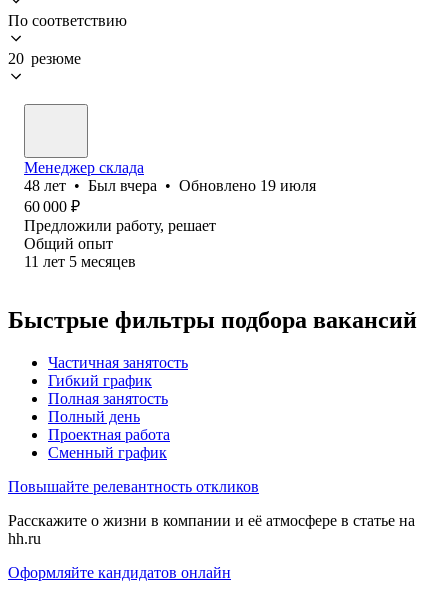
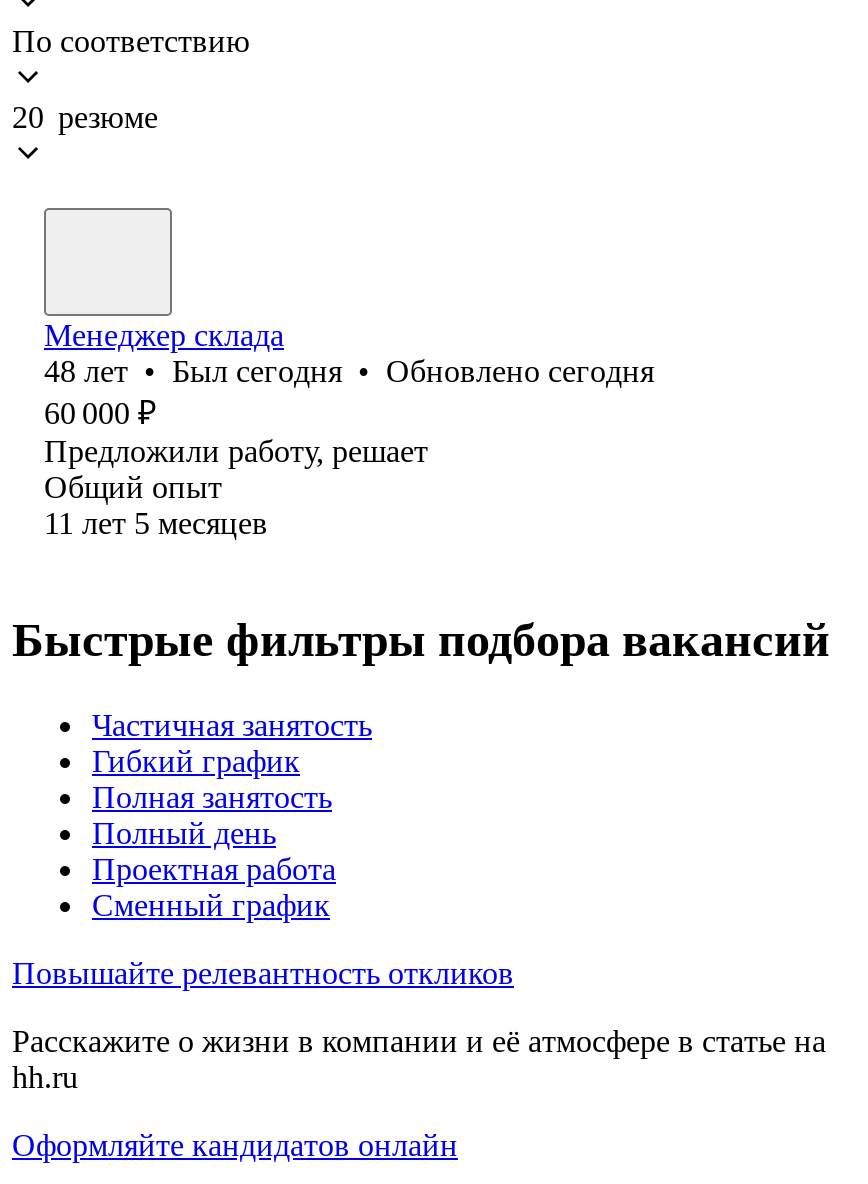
- 48 лет • Был вчера • Обновлено 19 июля
+ 48 лет • Был сегодня • Обновлено сегодня
